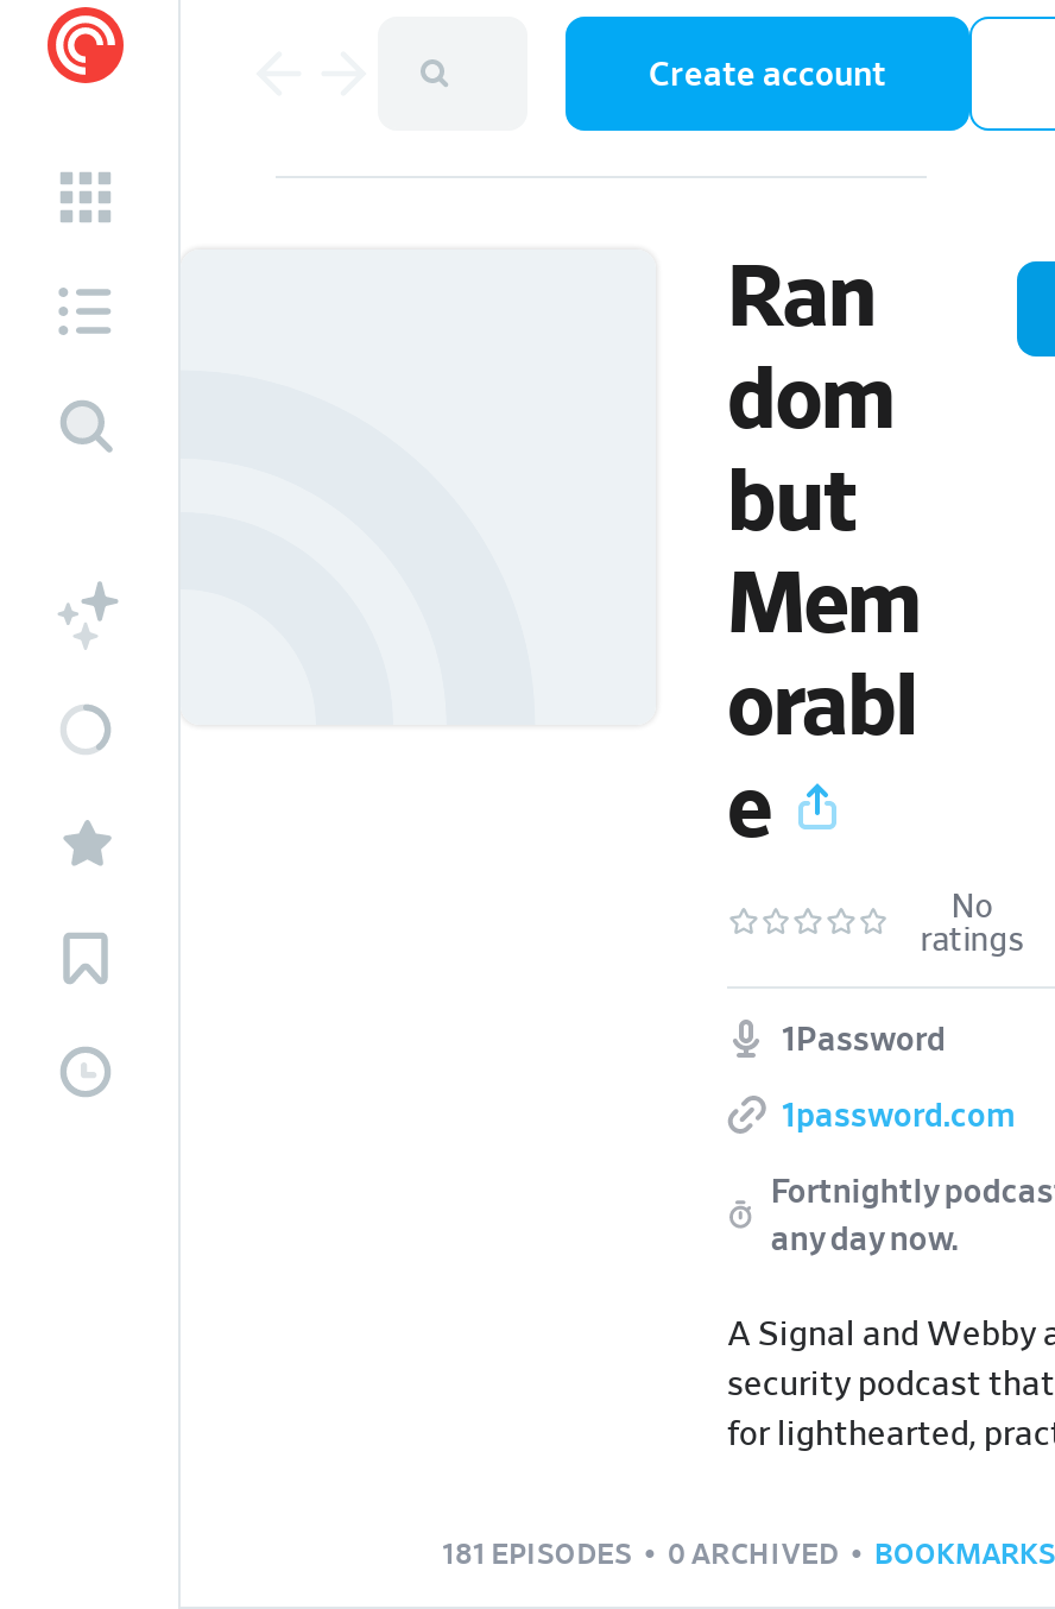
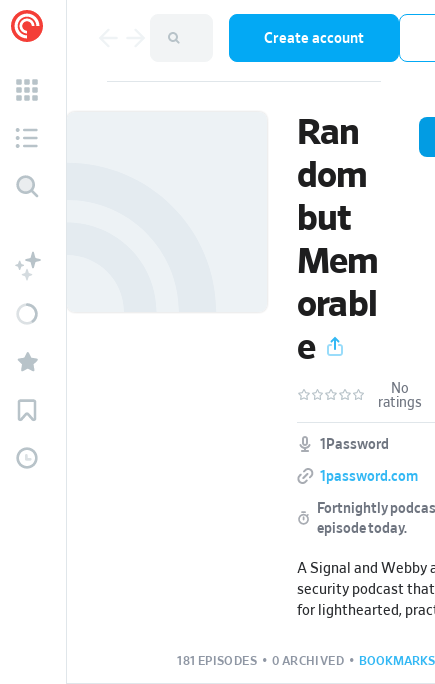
- any day now.
+ episode today.
